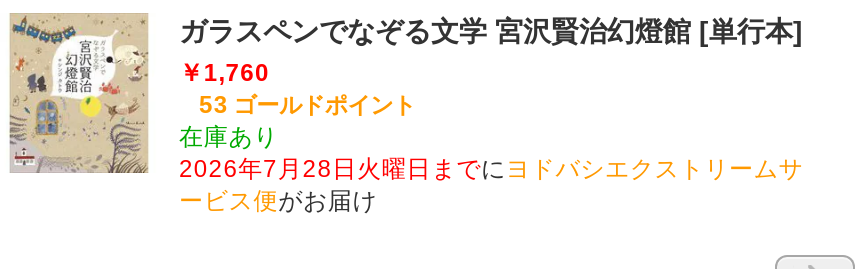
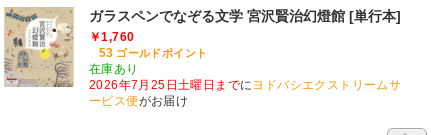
- 2026年7月28日火曜日までにヨドバシエクストリームサ
+ 2026年7月25日土曜日までにヨドバシエクストリームサ
